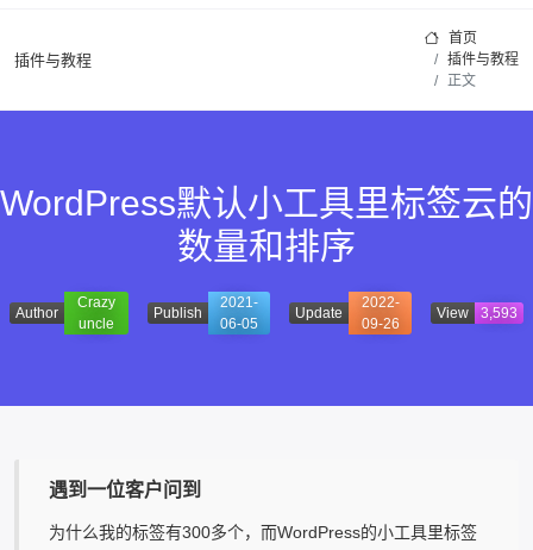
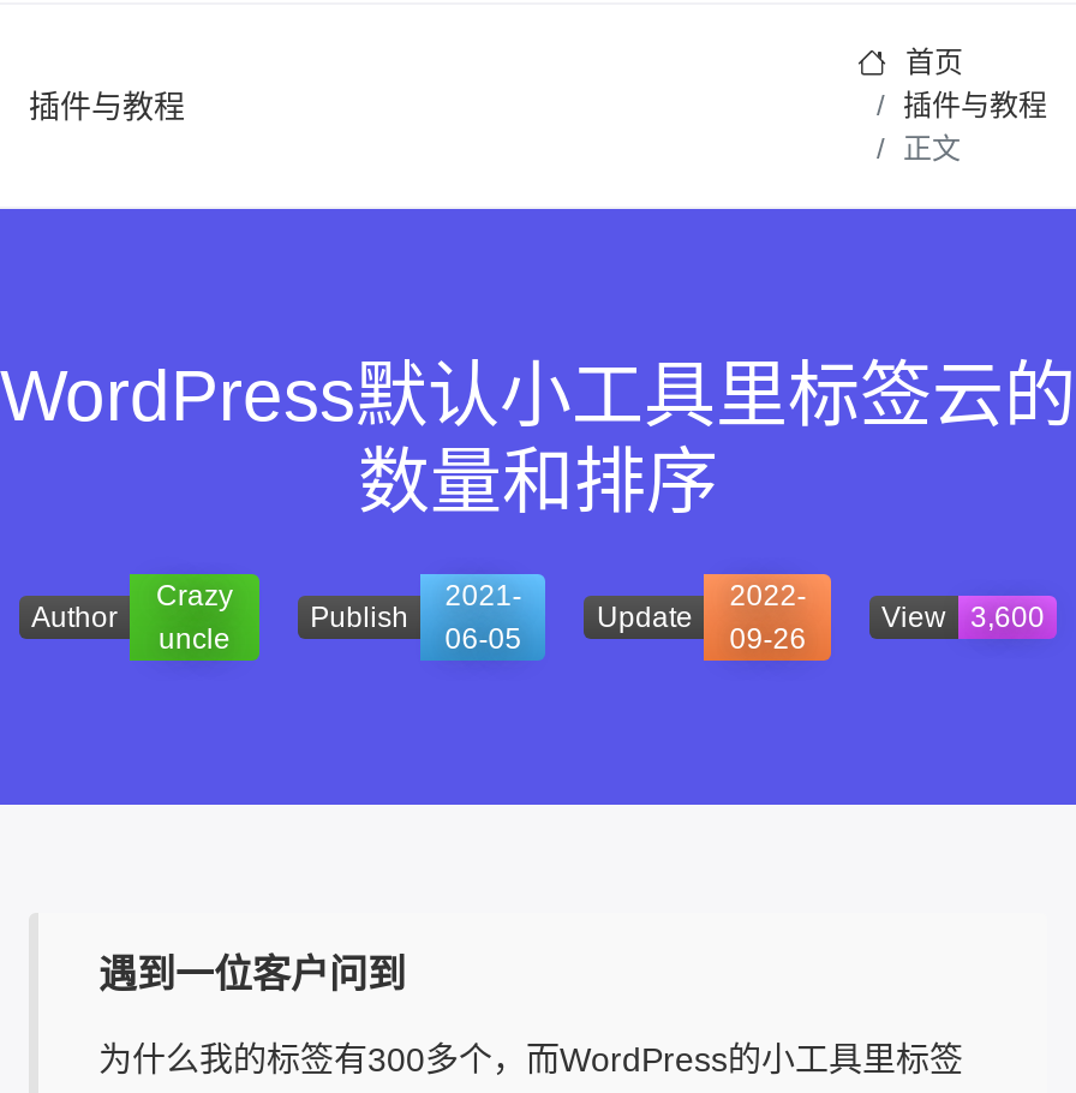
- View 3,593
+ View 3,600
